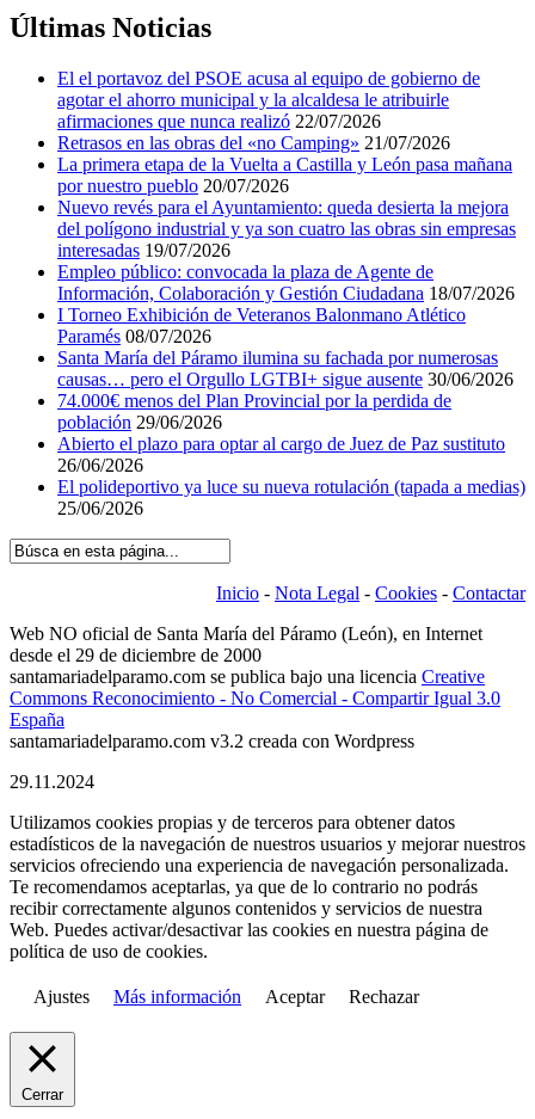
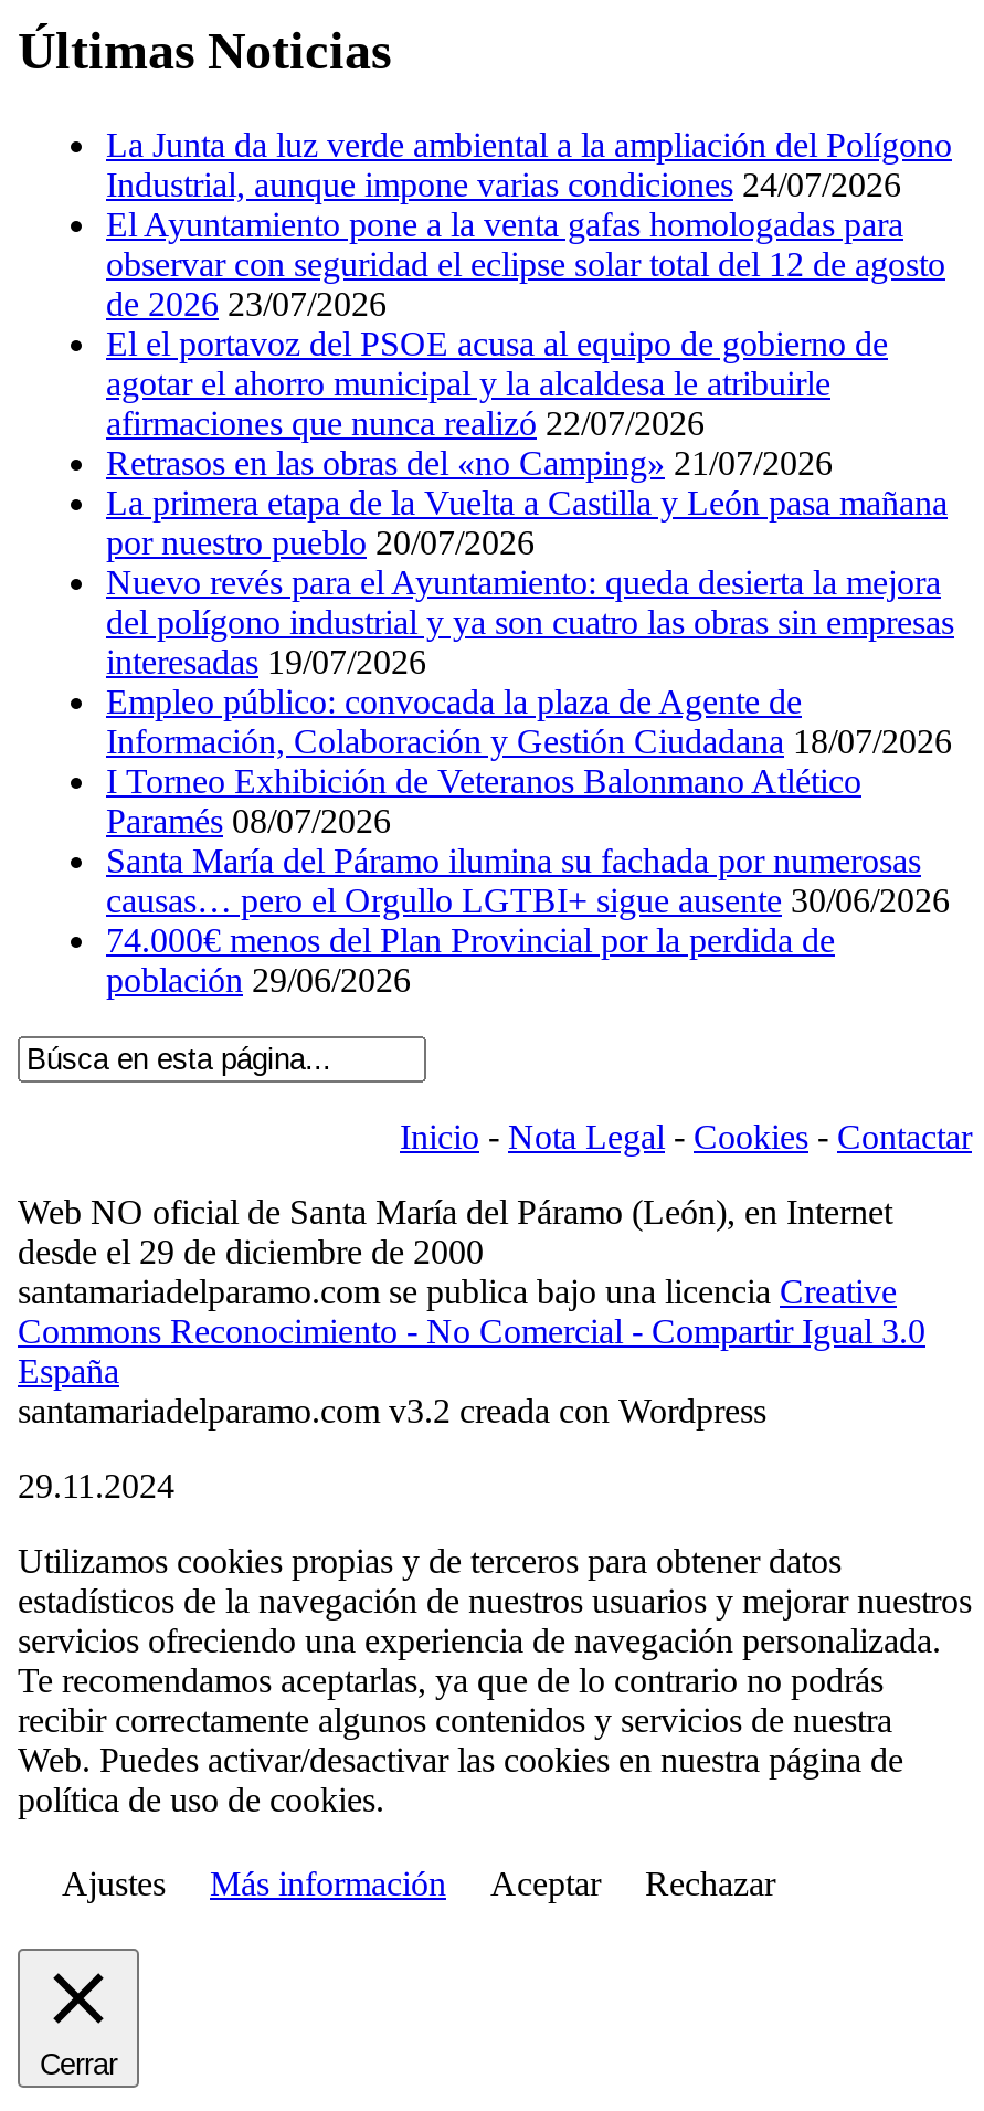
+ La Junta da luz verde ambiental a la ampliación del Polígono
+ Industrial, aunque impone varias condiciones 24/07/2026
+ El Ayuntamiento pone a la venta gafas homologadas para
+ observar con seguridad el eclipse solar total del 12 de agosto
+ de 2026 23/07/2026

moved down: El el portavoz del PSOE acusa al equipo de gobierno de | agotar el ahorro municipal y la alcaldesa le atribuirle | afirmaciones que nunca realizó 22/07/2026 | ... | 74.000€ menos del Plan Provincial por la perdida de | población 29/06/2026

- Abierto el plazo para optar al cargo de Juez de Paz sustituto
- 26/06/2026
- El polideportivo ya luce su nueva rotulación (tapada a medias)
- 25/06/2026
